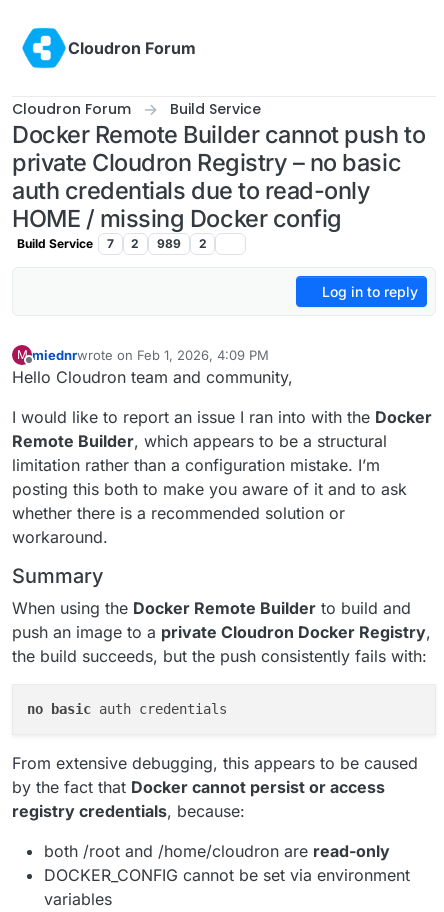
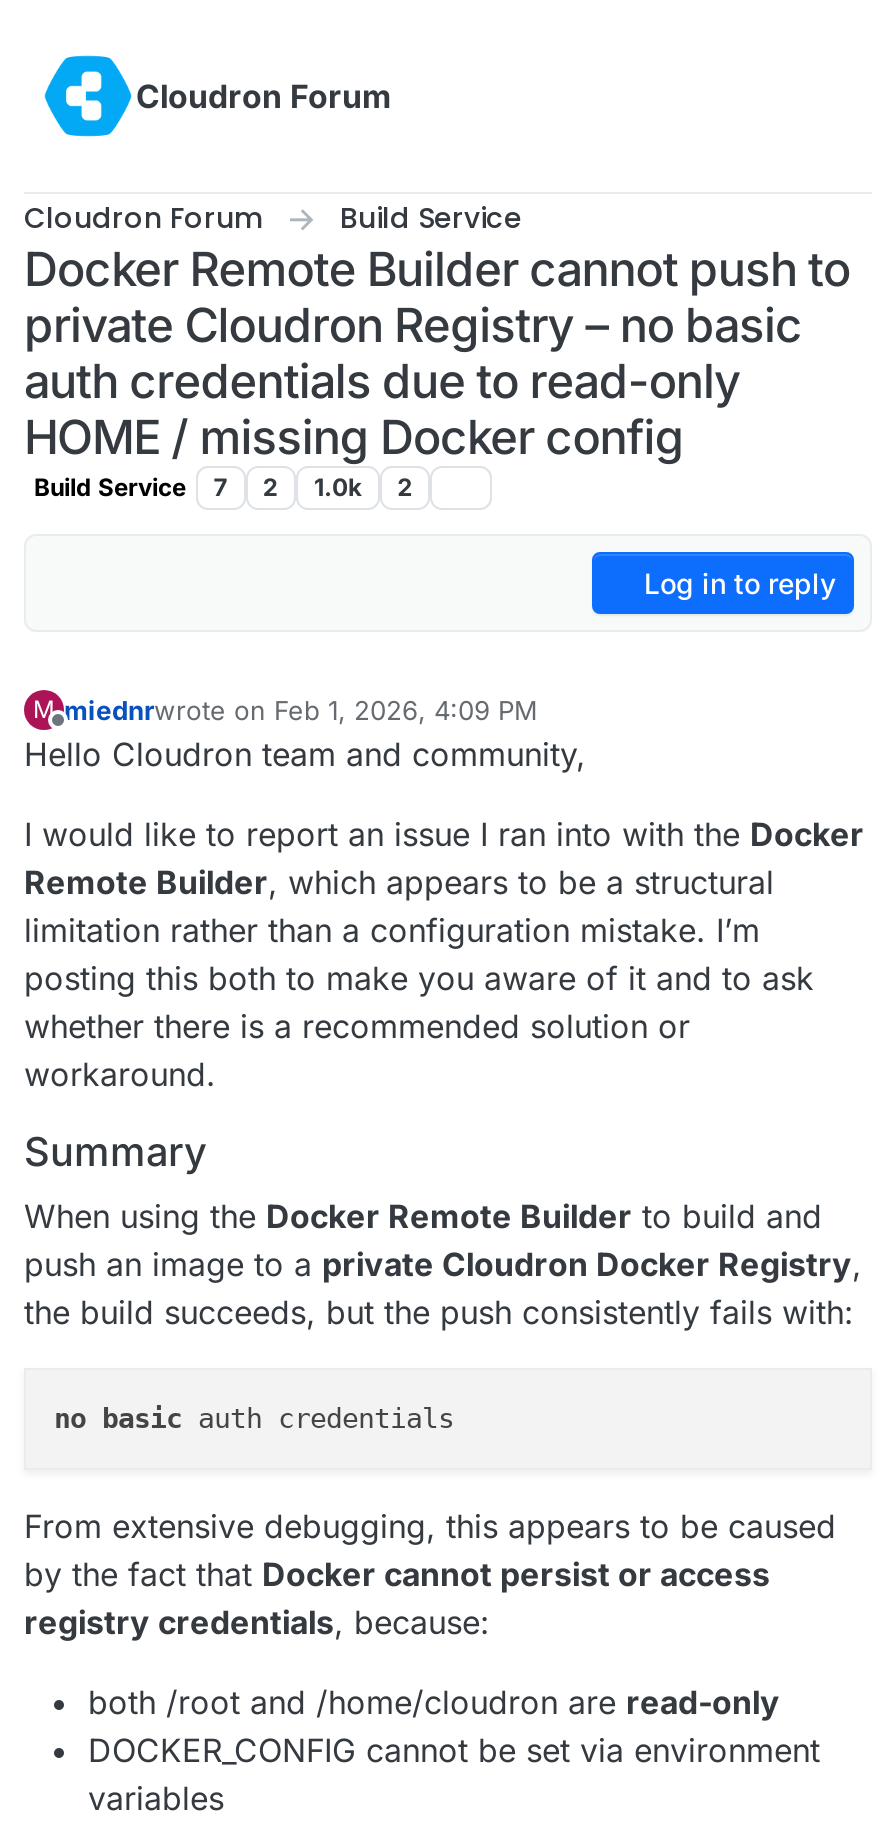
- Build Service 7 2 989 2
+ Build Service 7 2 1.0k 2
